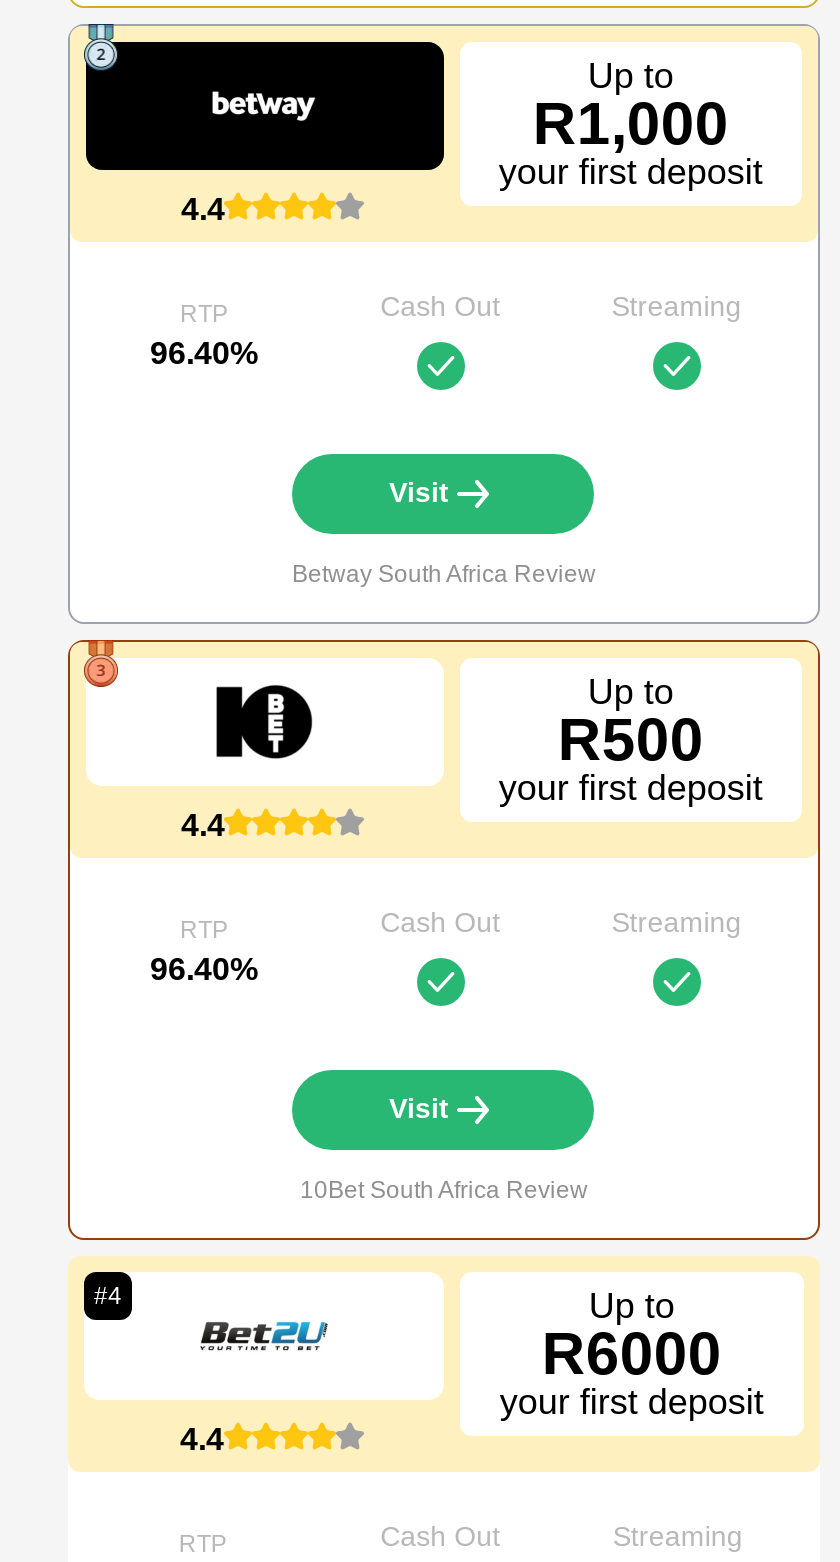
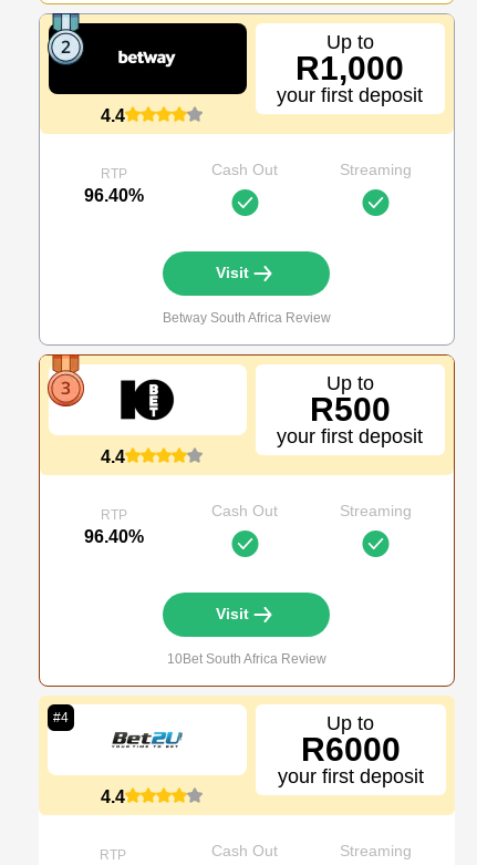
- [image]
+ [image]

- [image]
+ [image]
